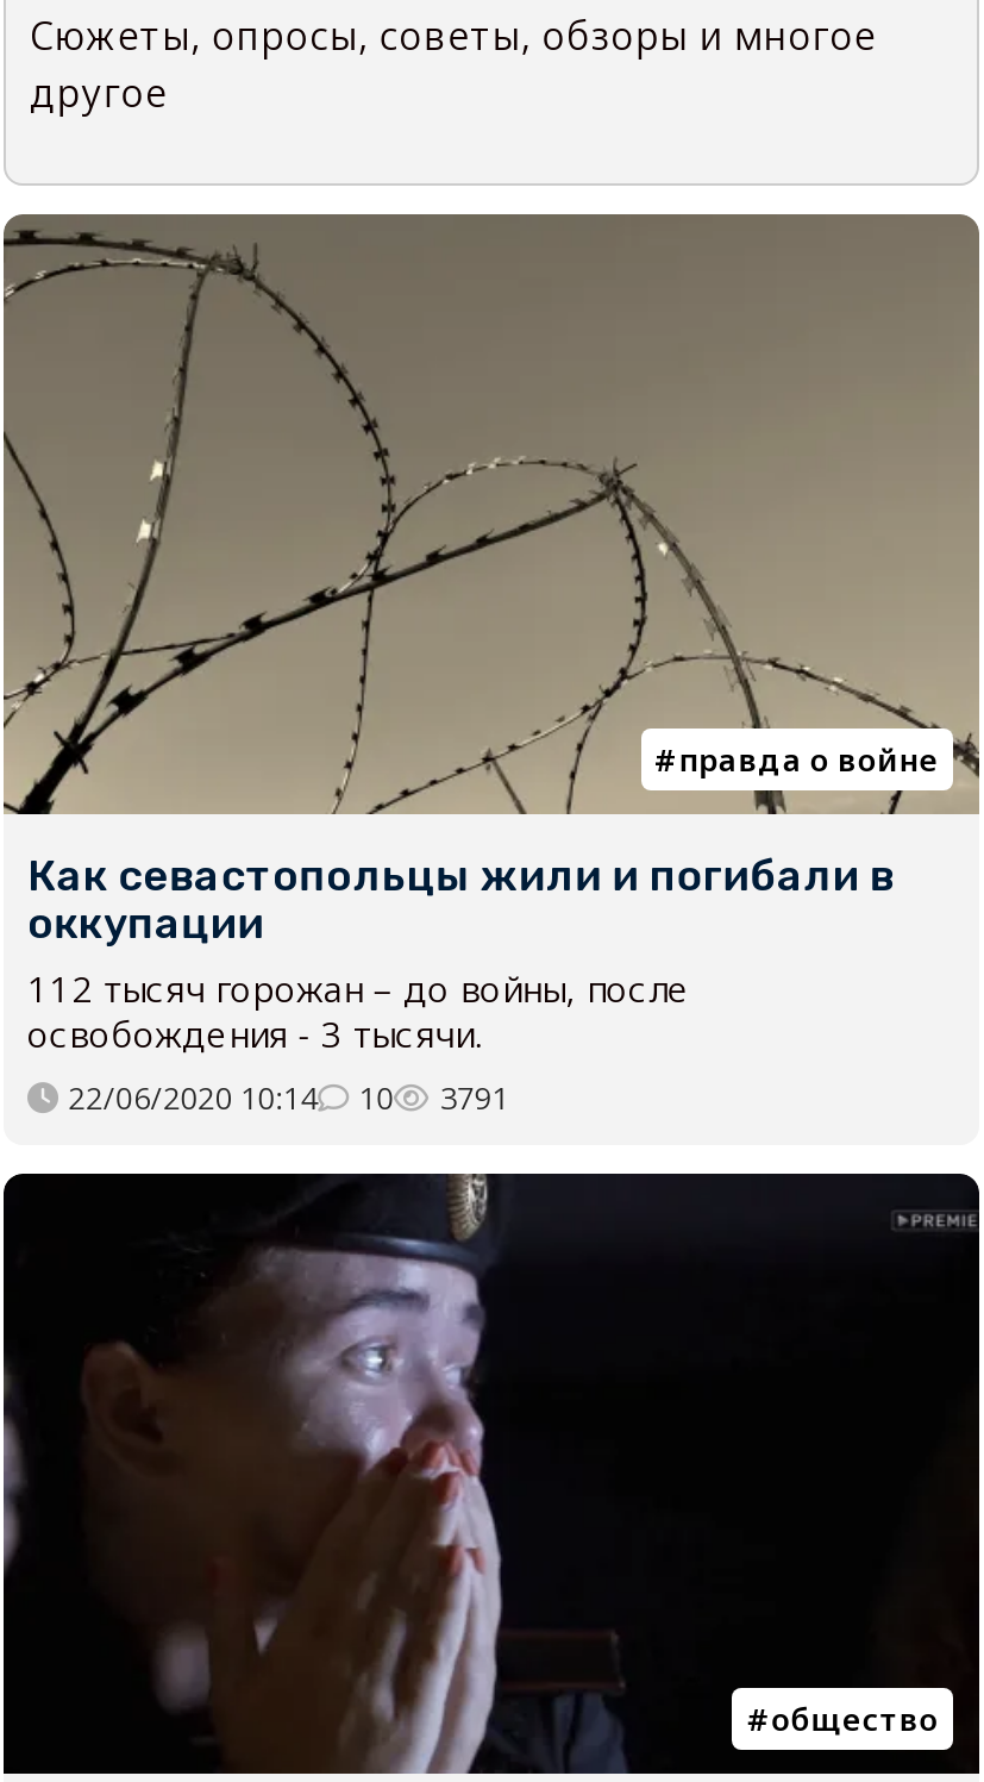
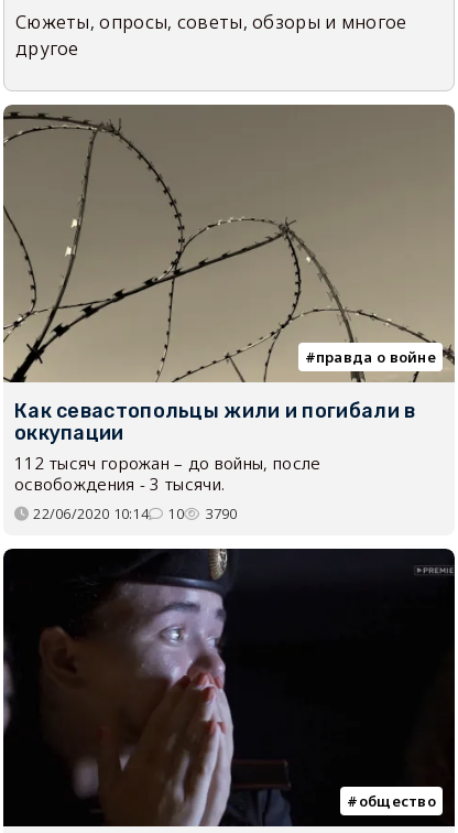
- 22/06/2020 10:14 10 3791
+ 22/06/2020 10:14 10 3790
